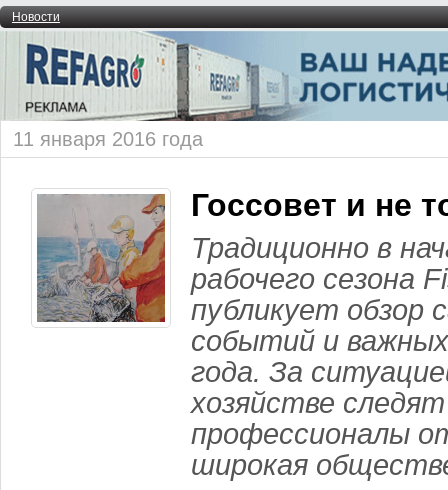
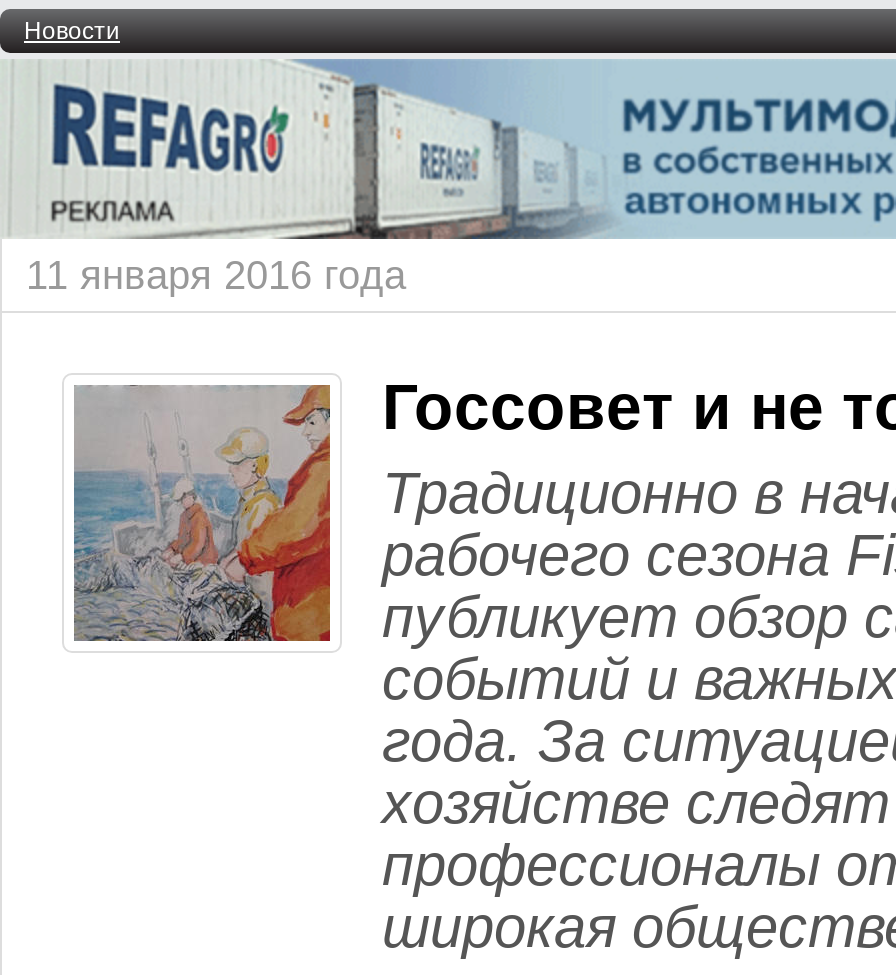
- [image]
+ [image]
